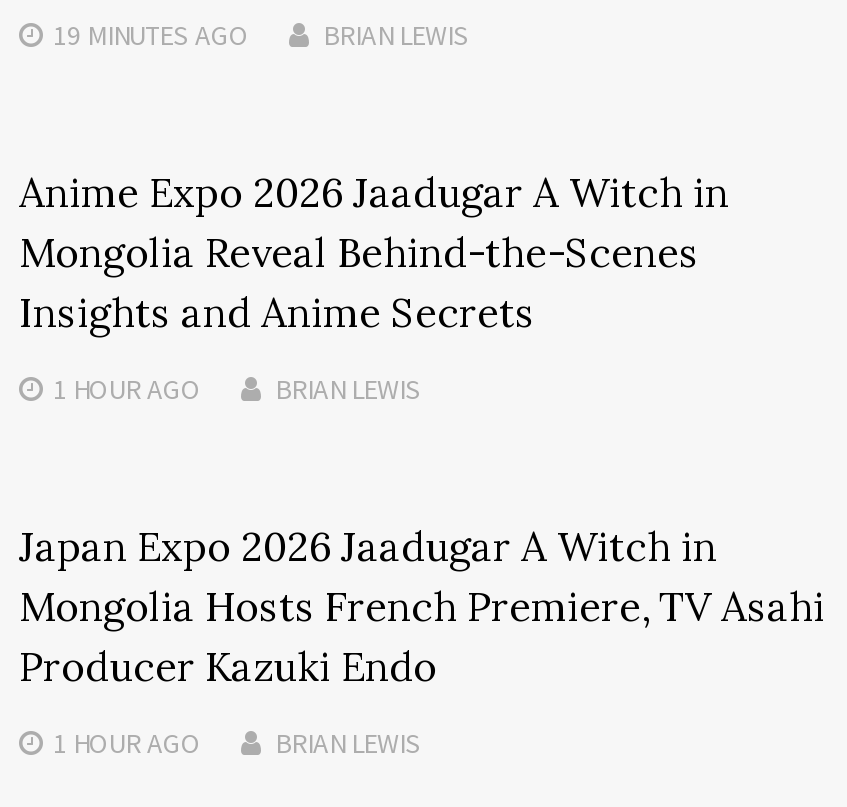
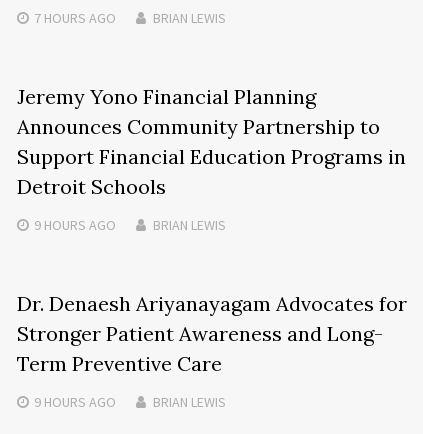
- 19 MINUTES AGO
+ 7 HOURS AGO

- Anime Expo 2026 Jaadugar A Witch in
- Mongolia Reveal Behind-the-Scenes
- Insights and Anime Secrets
+ Jeremy Yono Financial Planning
+ Announces Community Partnership to
+ Support Financial Education Programs in
+ Detroit Schools

- 1 HOUR AGO
+ 9 HOURS AGO

- Japan Expo 2026 Jaadugar A Witch in
- Mongolia Hosts French Premiere, TV Asahi
- Producer Kazuki Endo
+ Dr. Denaesh Ariyanayagam Advocates for
+ Stronger Patient Awareness and Long-
+ Term Preventive Care

- 1 HOUR AGO
+ 9 HOURS AGO
